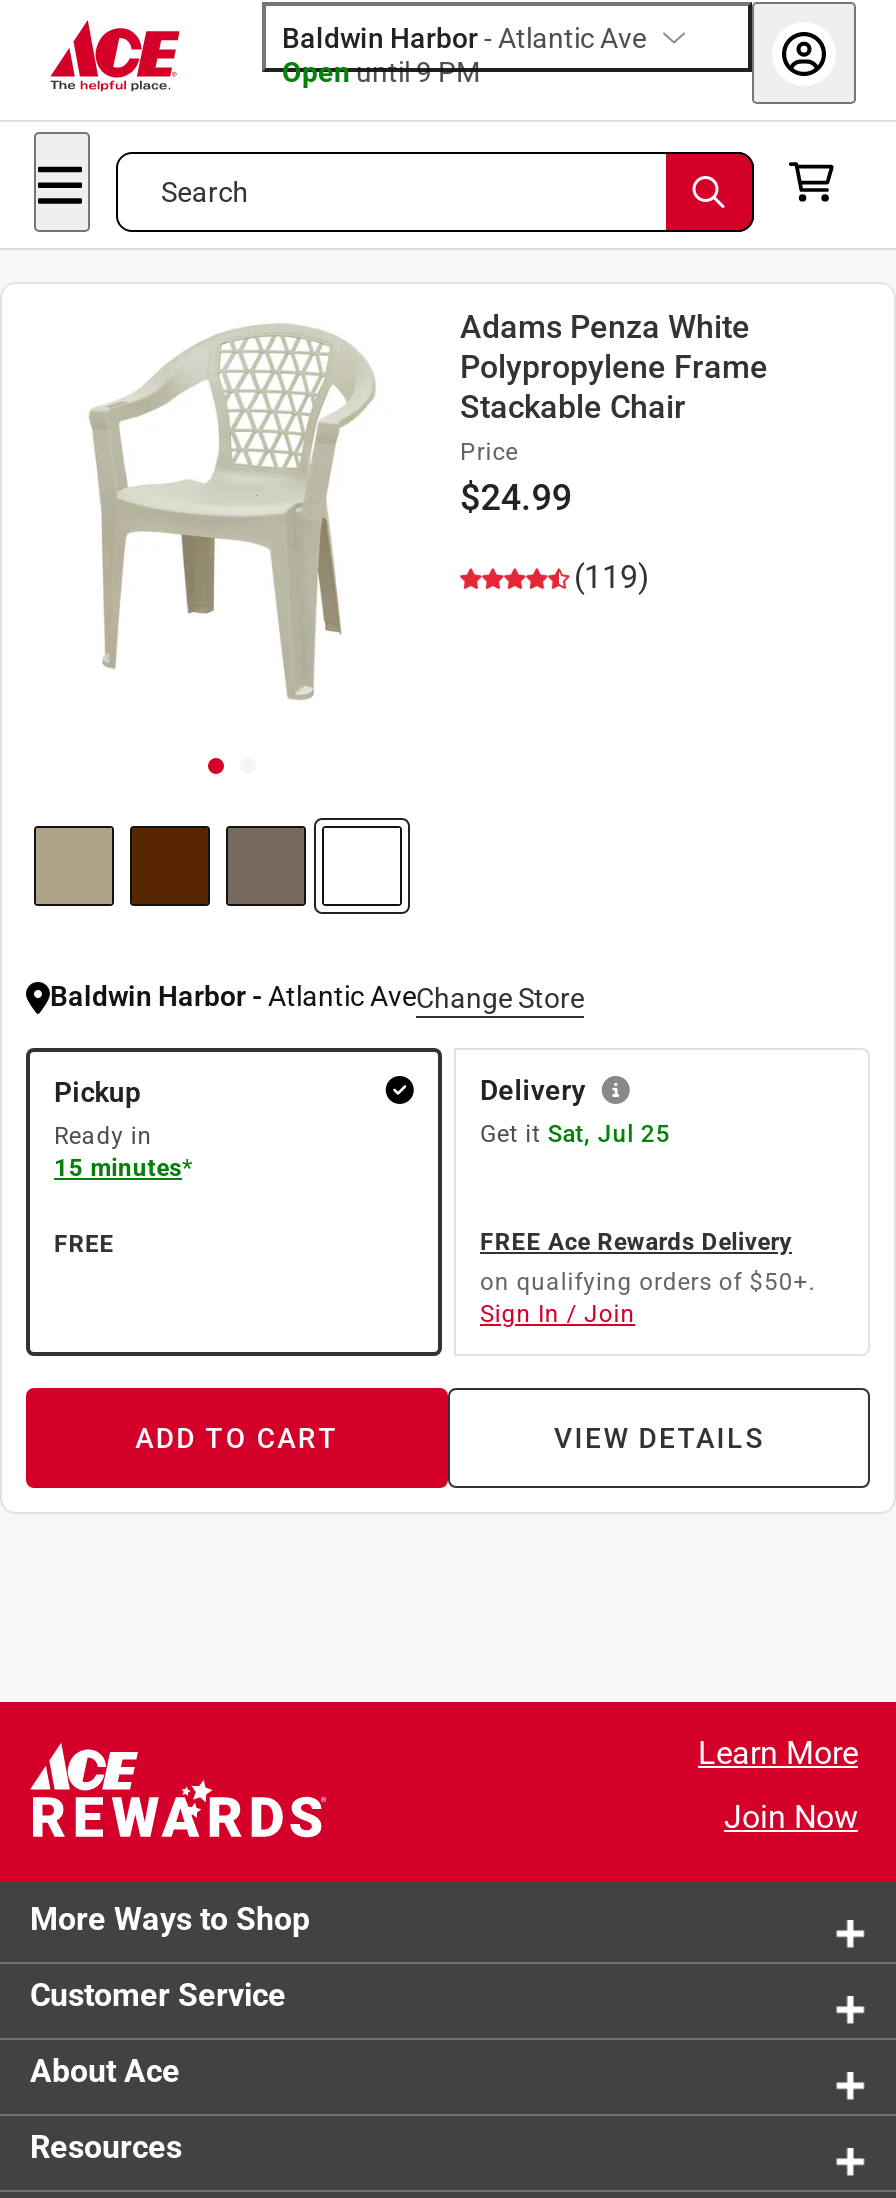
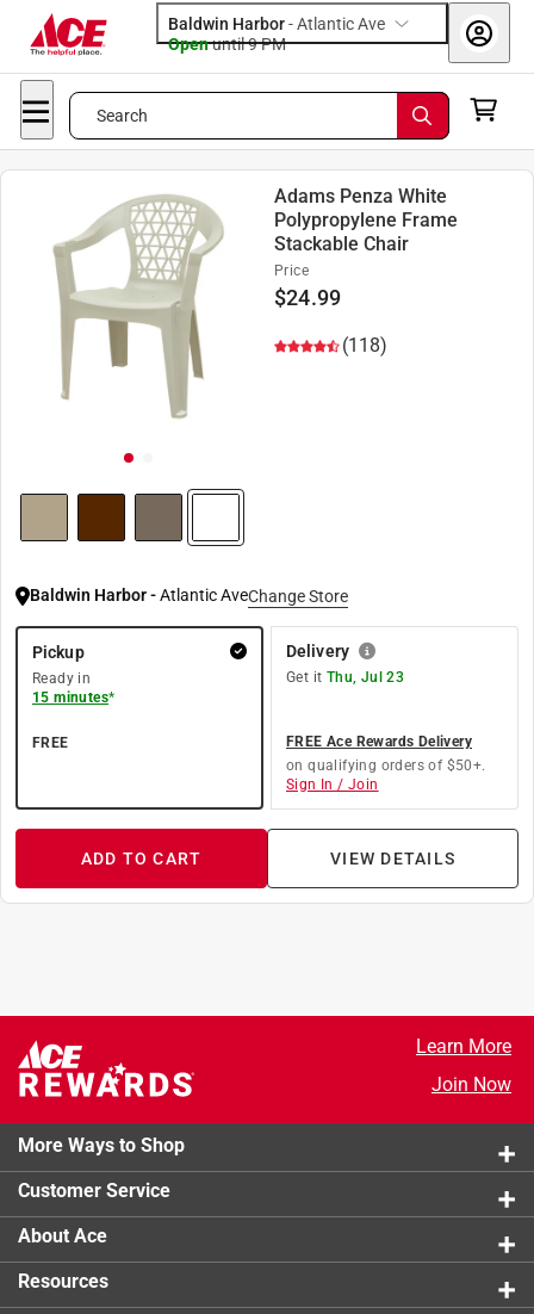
- (119)
+ (118)

- Get it Sat, Jul 25
+ Get it Thu, Jul 23
